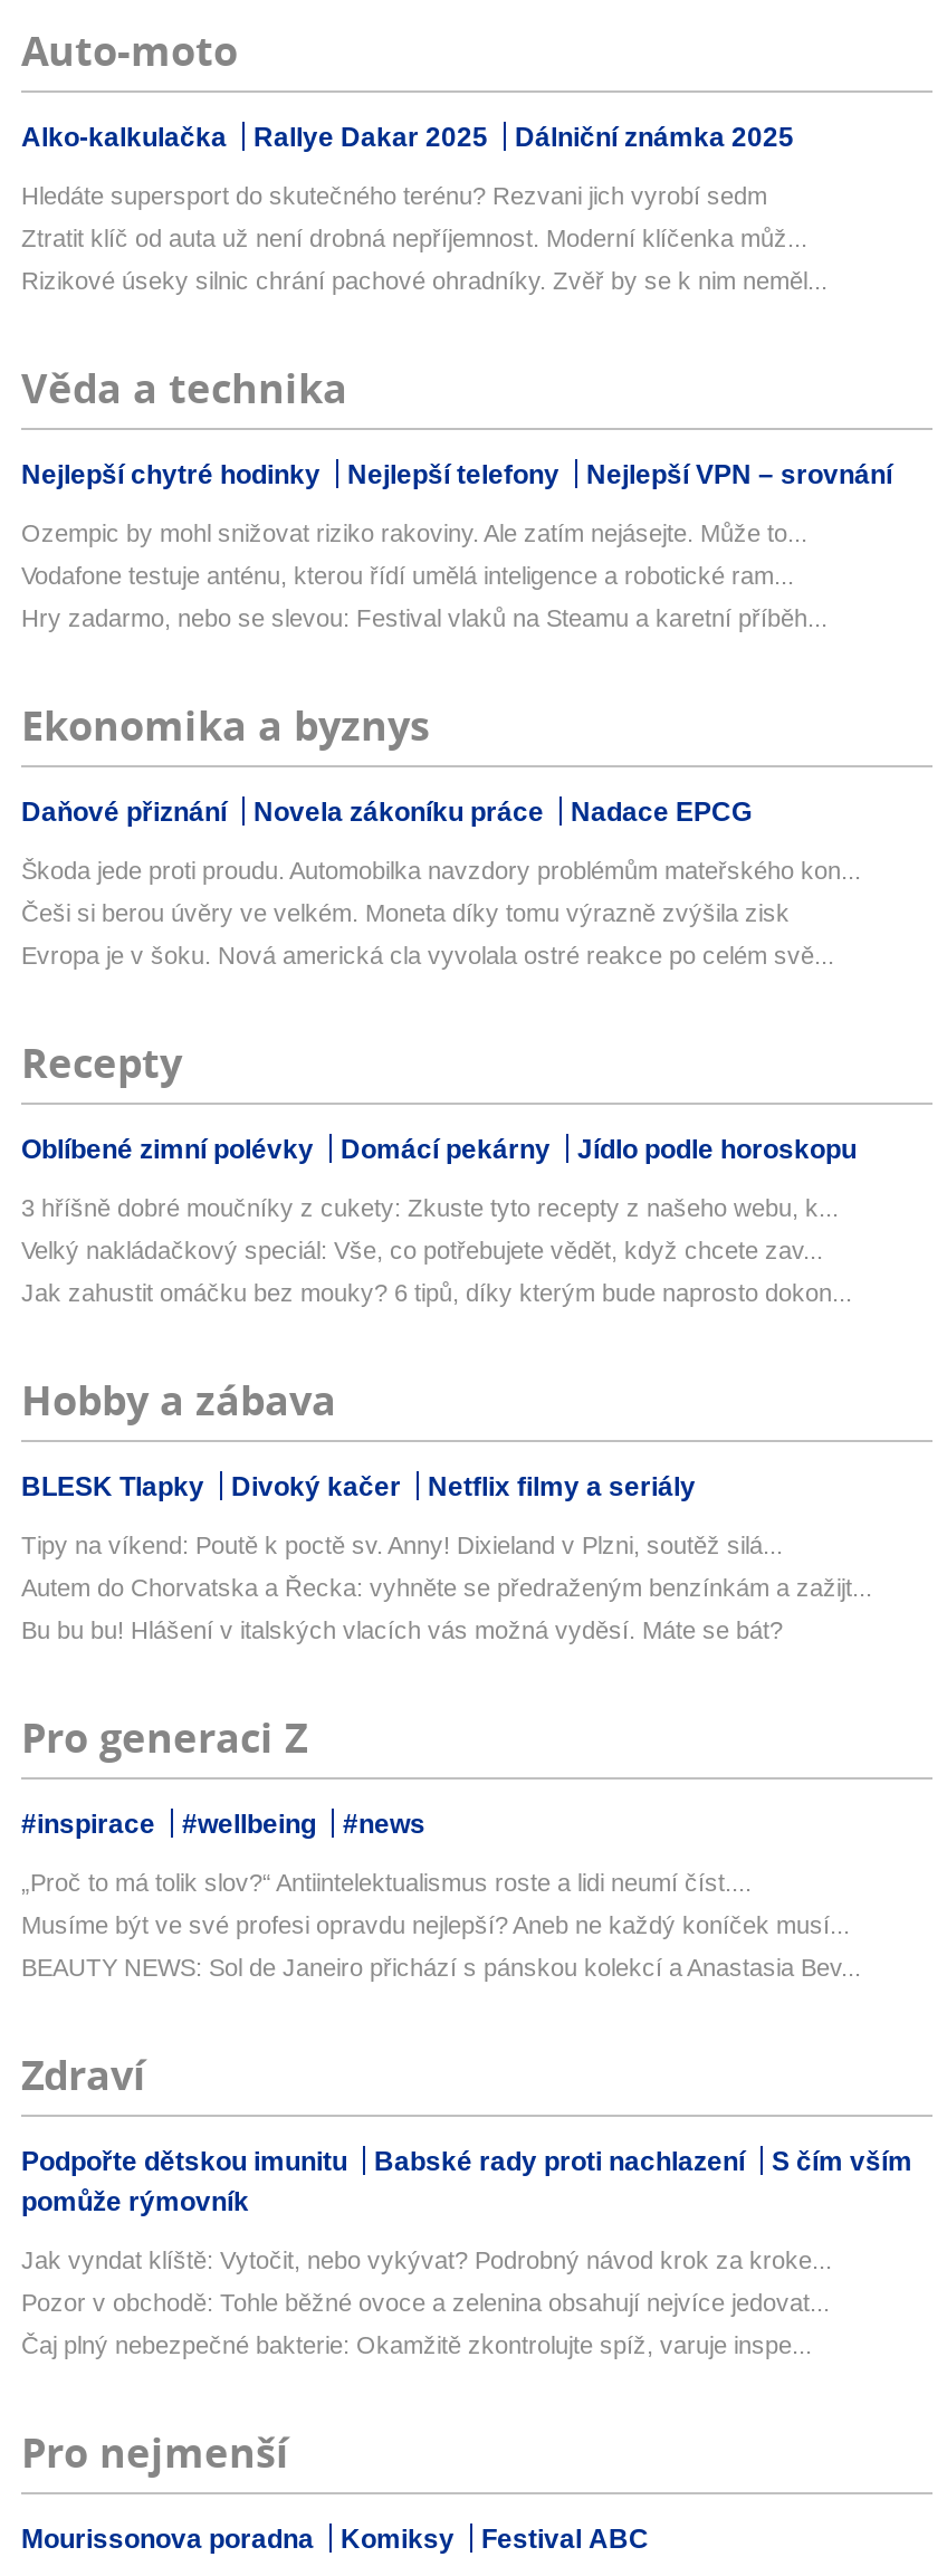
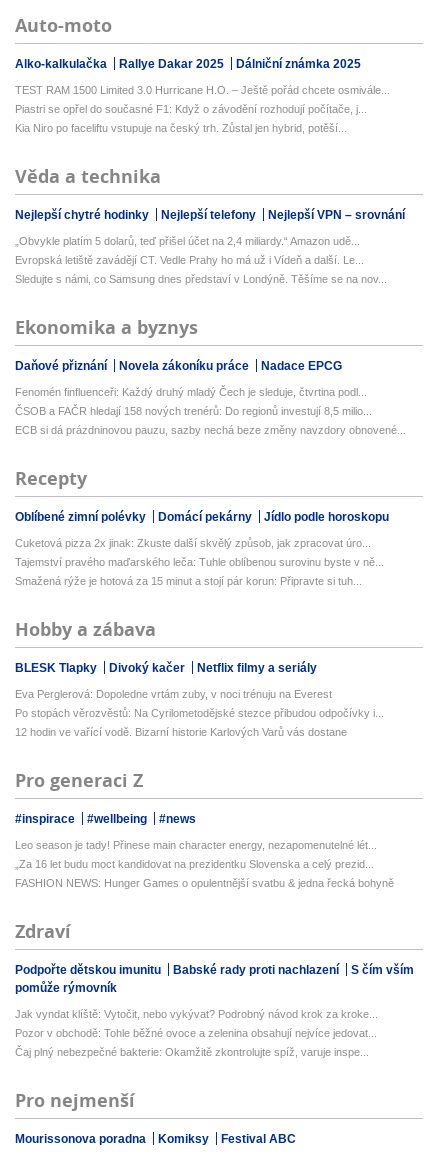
- Hledáte supersport do skutečného terénu? Rezvani jich vyrobí sedm
+ TEST RAM 1500 Limited 3.0 Hurricane H.O. – Ještě pořád chcete osmivále...

- Ztratit klíč od auta už není drobná nepříjemnost. Moderní klíčenka můž...
+ Piastri se opřel do současné F1: Když o závodění rozhodují počítače, j...

- Rizikové úseky silnic chrání pachové ohradníky. Zvěř by se k nim neměl...
+ Kia Niro po faceliftu vstupuje na český trh. Zůstal jen hybrid, potěší...

- Ozempic by mohl snižovat riziko rakoviny. Ale zatím nejásejte. Může to...
+ „Obvykle platím 5 dolarů, teď přišel účet na 2,4 miliardy.“ Amazon udě...

- Vodafone testuje anténu, kterou řídí umělá inteligence a robotické ram...
+ Evropská letiště zavádějí CT. Vedle Prahy ho má už i Vídeň a další. Le...

- Hry zadarmo, nebo se slevou: Festival vlaků na Steamu a karetní příběh...
+ Sledujte s námi, co Samsung dnes představí v Londýně. Těšíme se na nov...

- Škoda jede proti proudu. Automobilka navzdory problémům mateřského kon...
+ Fenomén finfluenceři: Každý druhý mladý Čech je sleduje, čtvrtina podl...

- Češi si berou úvěry ve velkém. Moneta díky tomu výrazně zvýšila zisk
+ ČSOB a FAČR hledají 158 nových trenérů: Do regionů investují 8,5 milio...

- Evropa je v šoku. Nová americká cla vyvolala ostré reakce po celém svě...
+ ECB si dá prázdninovou pauzu, sazby nechá beze změny navzdory obnovené...

- 3 hříšně dobré moučníky z cukety: Zkuste tyto recepty z našeho webu, k...
+ Cuketová pizza 2x jinak: Zkuste další skvělý způsob, jak zpracovat úro...

- Velký nakládačkový speciál: Vše, co potřebujete vědět, když chcete zav...
+ Tajemství pravého maďarského leča: Tuhle oblíbenou surovinu byste v ně...

- Jak zahustit omáčku bez mouky? 6 tipů, díky kterým bude naprosto dokon...
+ Smažená rýže je hotová za 15 minut a stojí pár korun: Připravte si tuh...

- Tipy na víkend: Poutě k poctě sv. Anny! Dixieland v Plzni, soutěž silá...
+ Eva Perglerová: Dopoledne vrtám zuby, v noci trénuju na Everest

- Autem do Chorvatska a Řecka: vyhněte se předraženým benzínkám a zažijt...
+ Po stopách věrozvěstů: Na Cyrilometodějské stezce přibudou odpočívky i...

- Bu bu bu! Hlášení v italských vlacích vás možná vyděsí. Máte se bát?
+ 12 hodin ve vařící vodě. Bizarní historie Karlových Varů vás dostane

- „Proč to má tolik slov?“ Antiintelektualismus roste a lidi neumí číst....
+ Leo season je tady! Přinese main character energy, nezapomenutelné lét...

- Musíme být ve své profesi opravdu nejlepší? Aneb ne každý koníček musí...
+ „Za 16 let budu moct kandidovat na prezidentku Slovenska a celý prezid...

- BEAUTY NEWS: Sol de Janeiro přichází s pánskou kolekcí a Anastasia Bev...
+ FASHION NEWS: Hunger Games o opulentnější svatbu & jedna řecká bohyně
